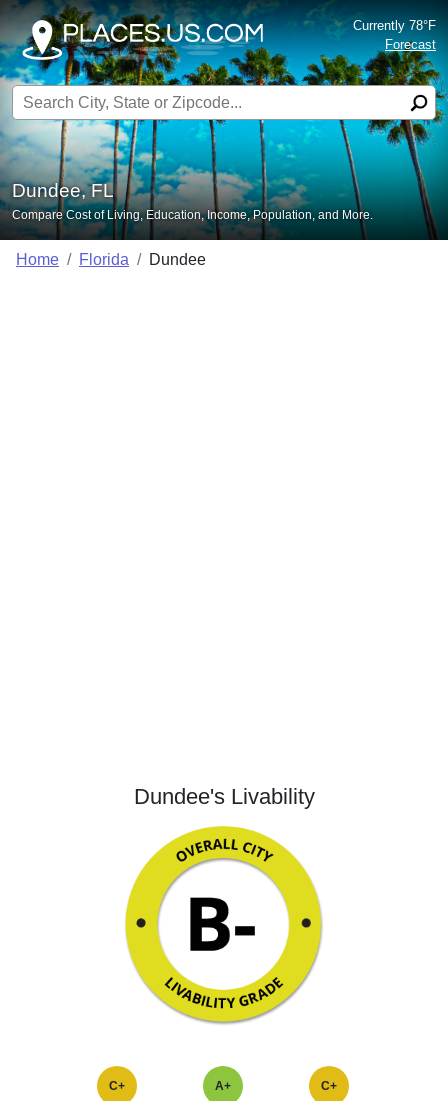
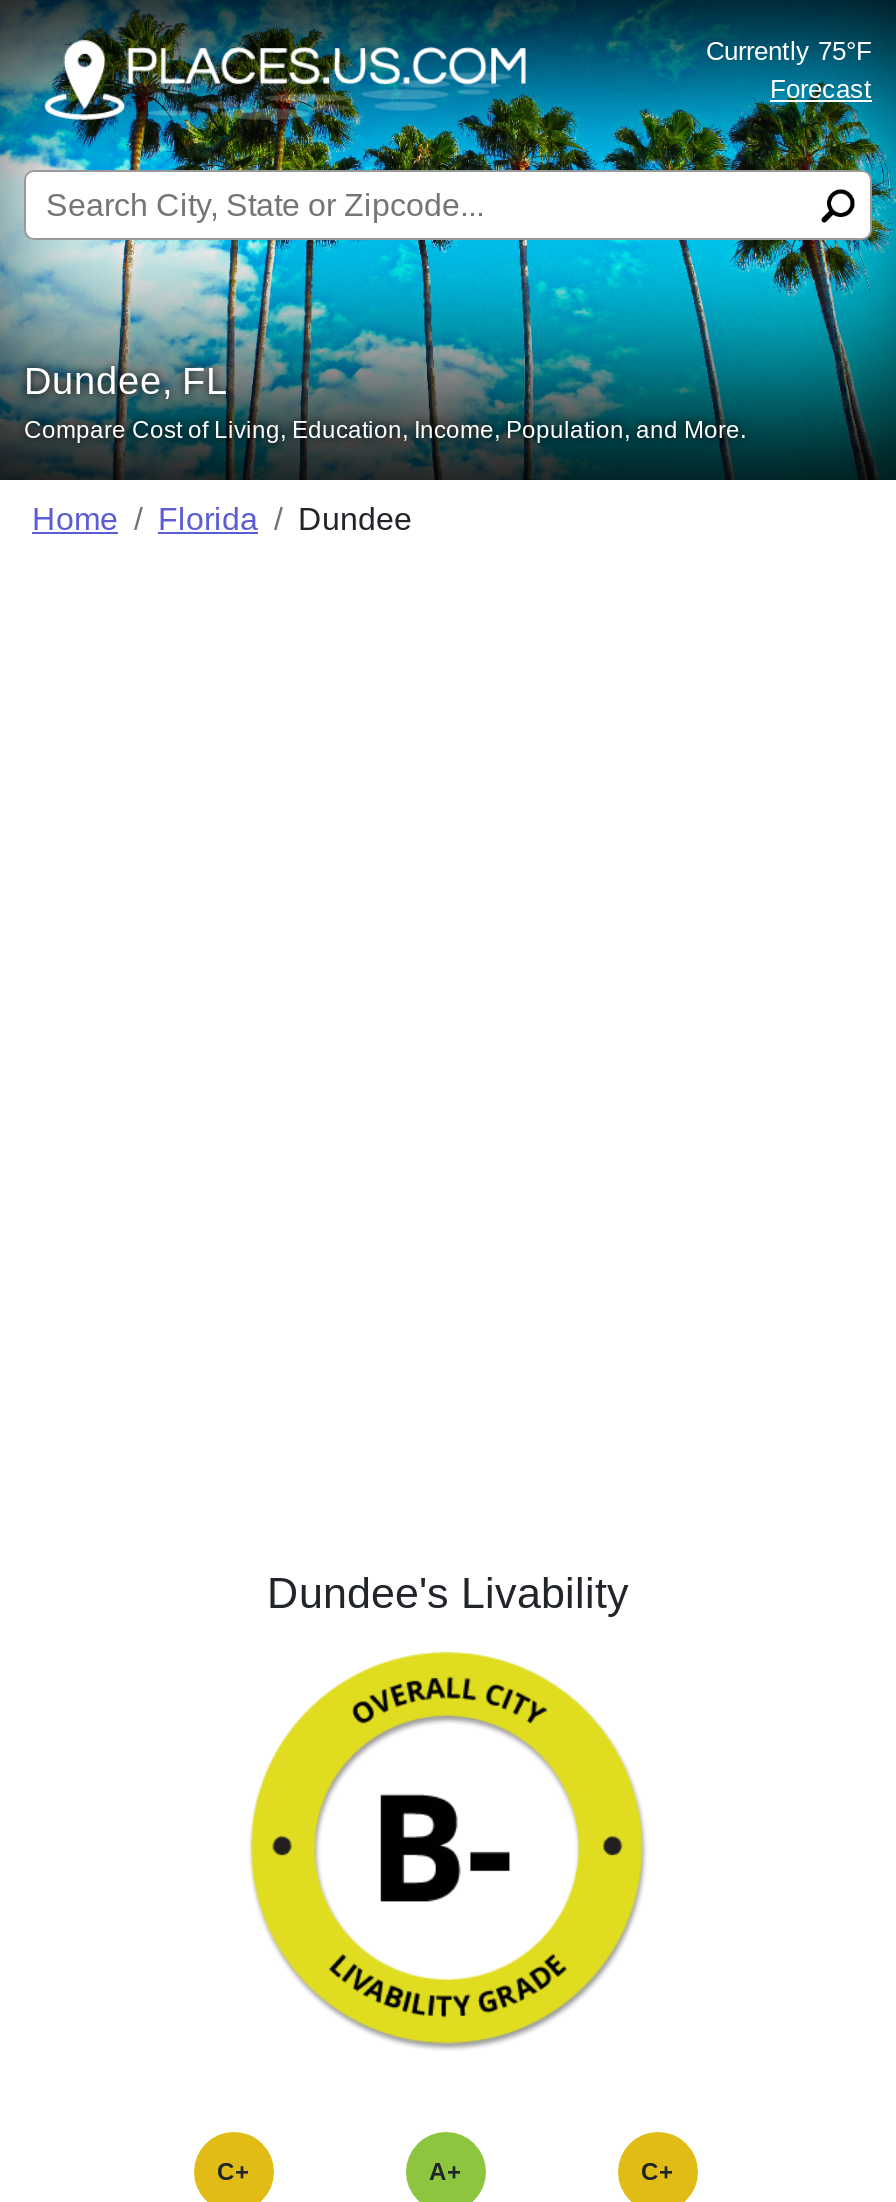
- Currently 78°F
+ Currently 75°F
